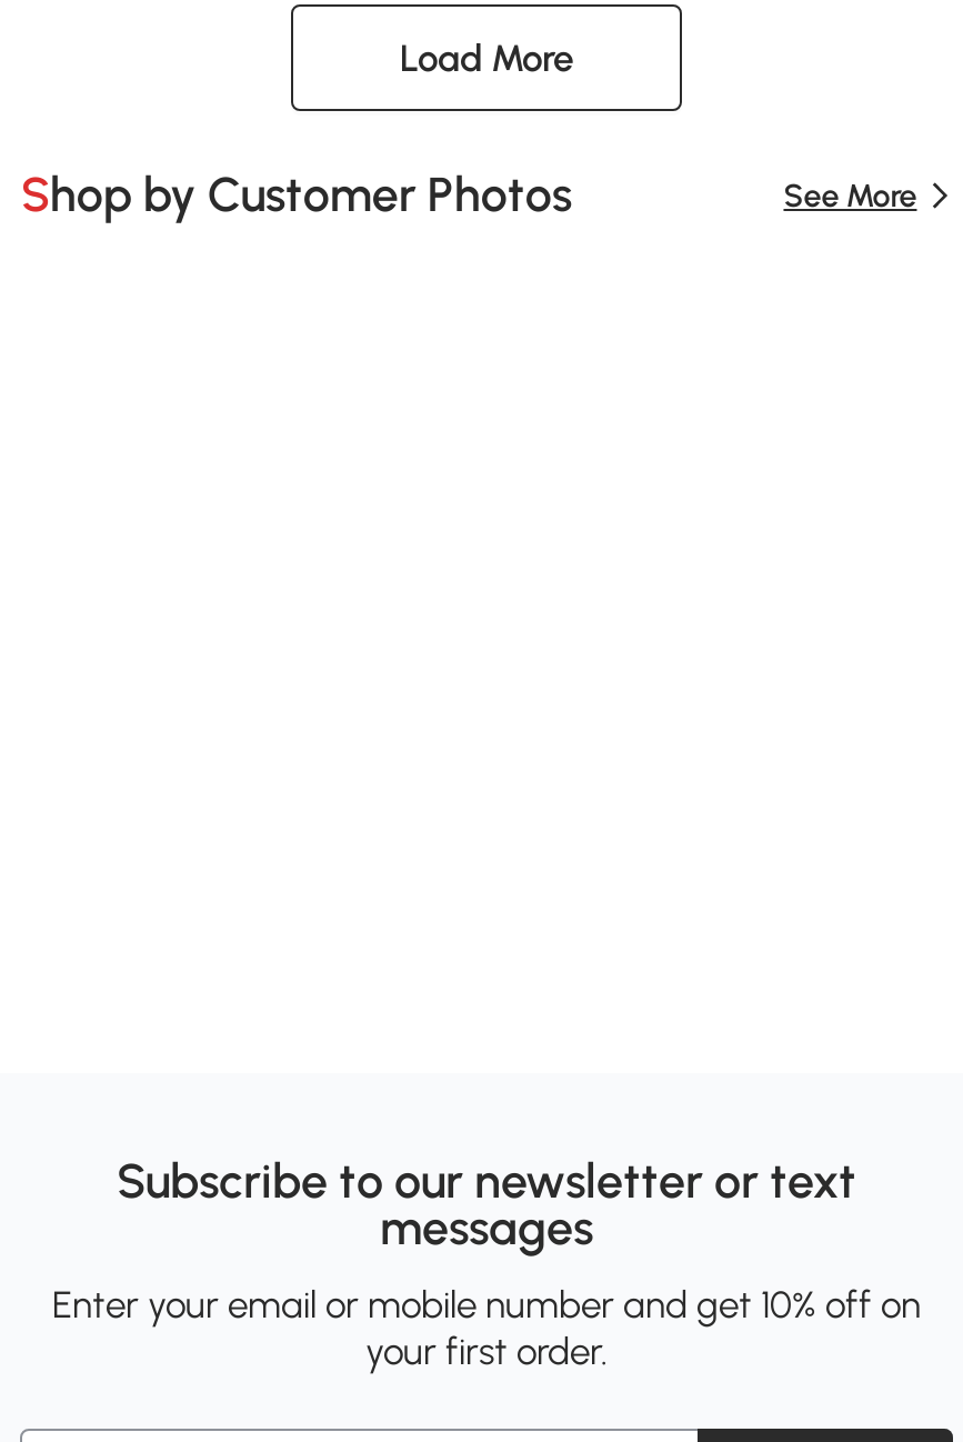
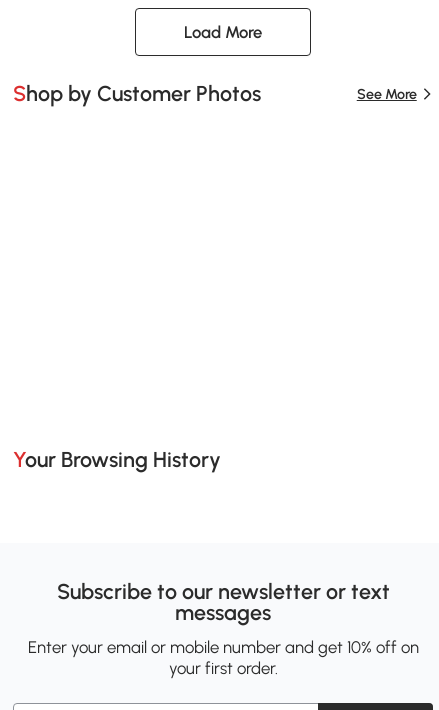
+ Your Browsing History
